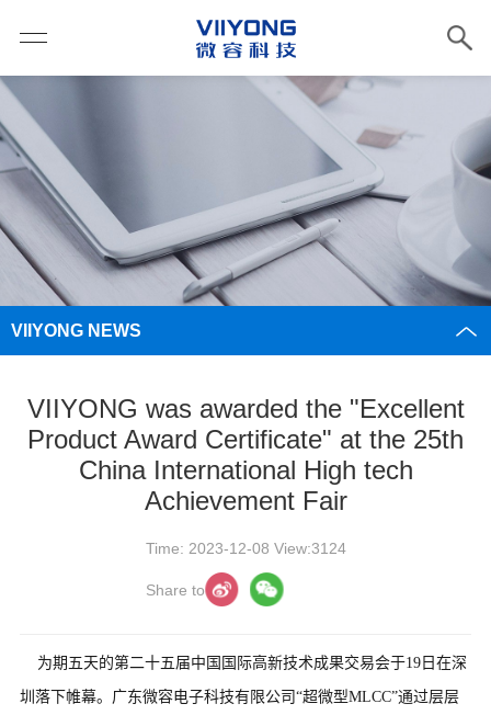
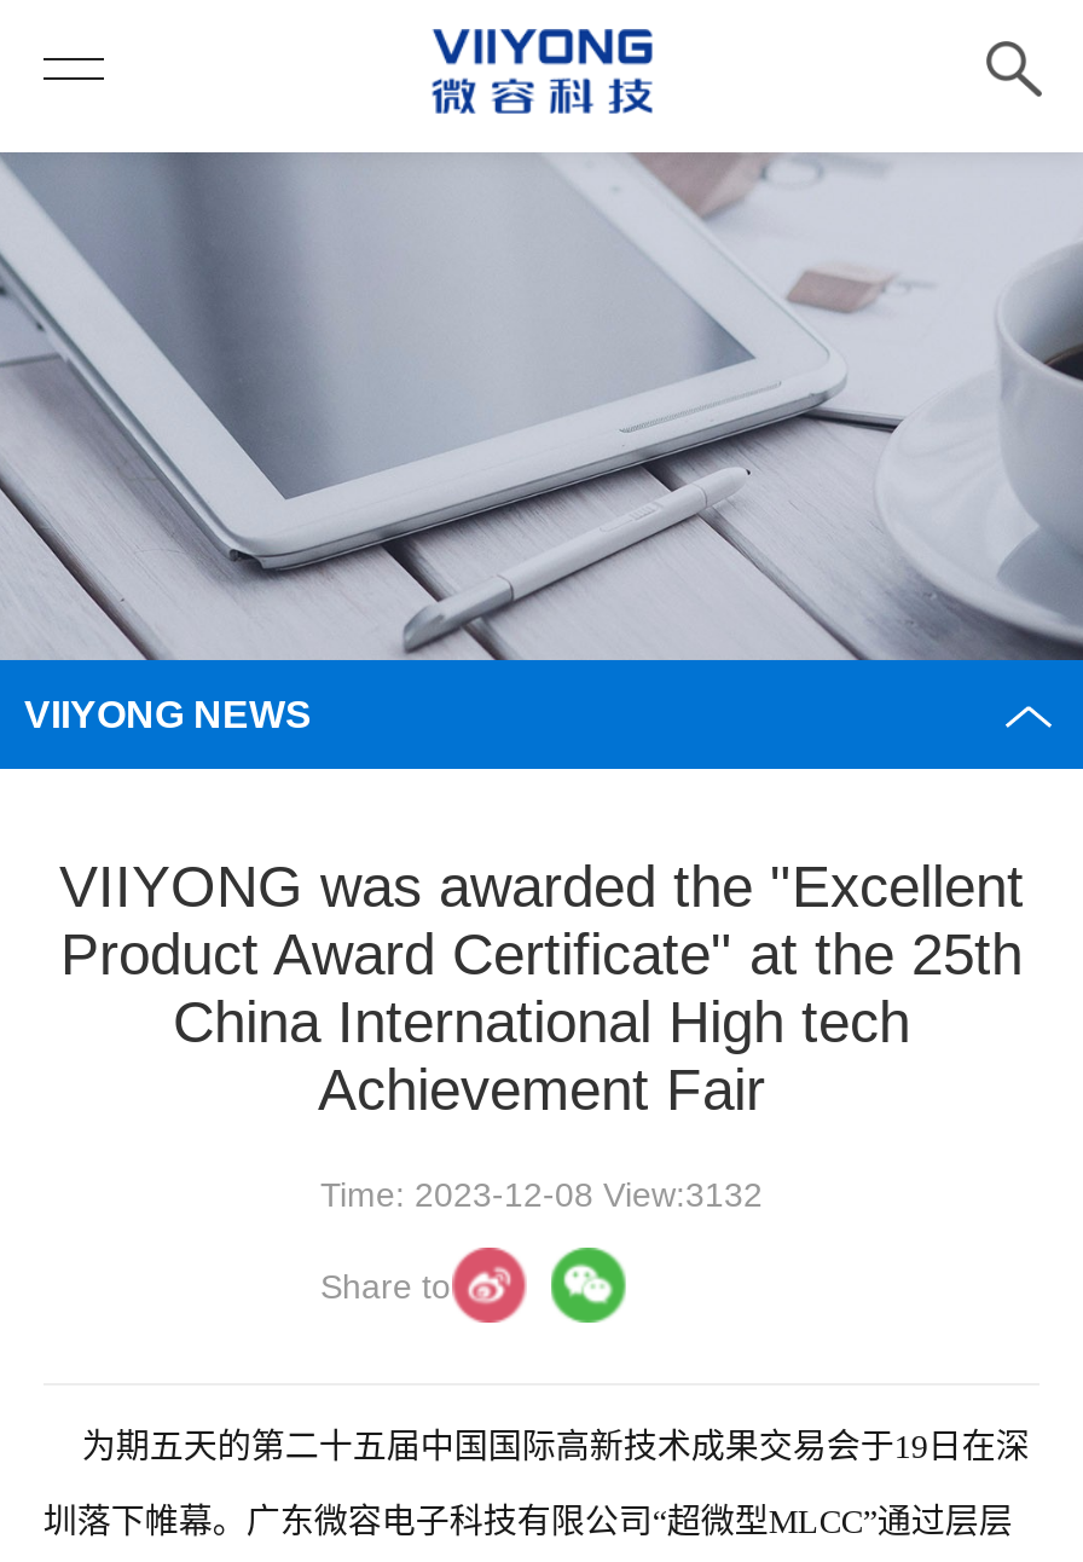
- Time: 2023-12-08 View:3124
+ Time: 2023-12-08 View:3132
